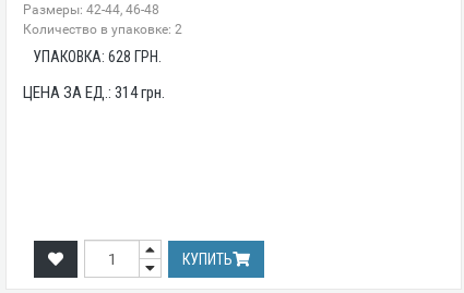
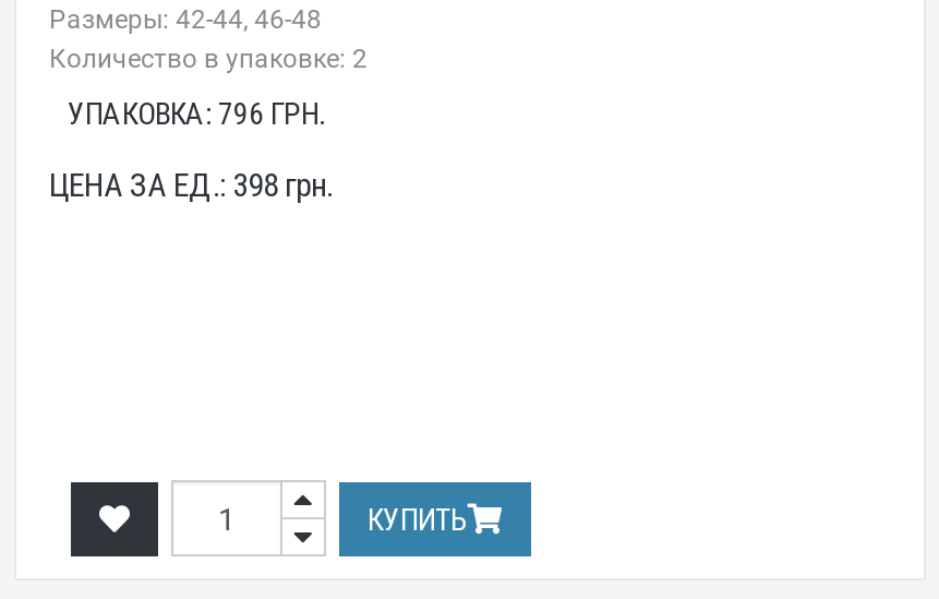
- УПАКОВКА: 628 ГРН.
+ УПАКОВКА: 796 ГРН.

- ЦЕНА ЗА ЕД.: 314 грн.
+ ЦЕНА ЗА ЕД.: 398 грн.
